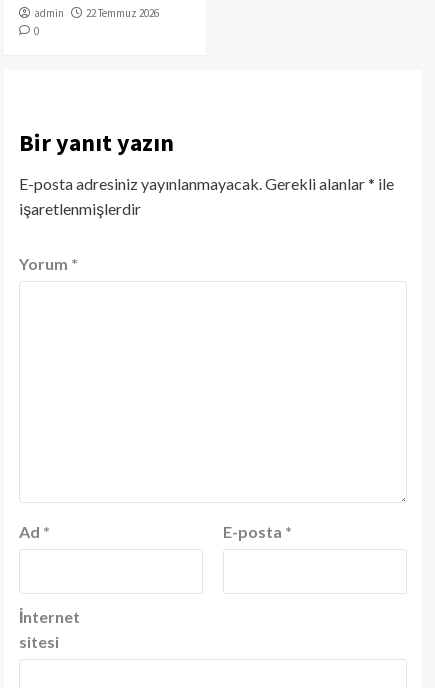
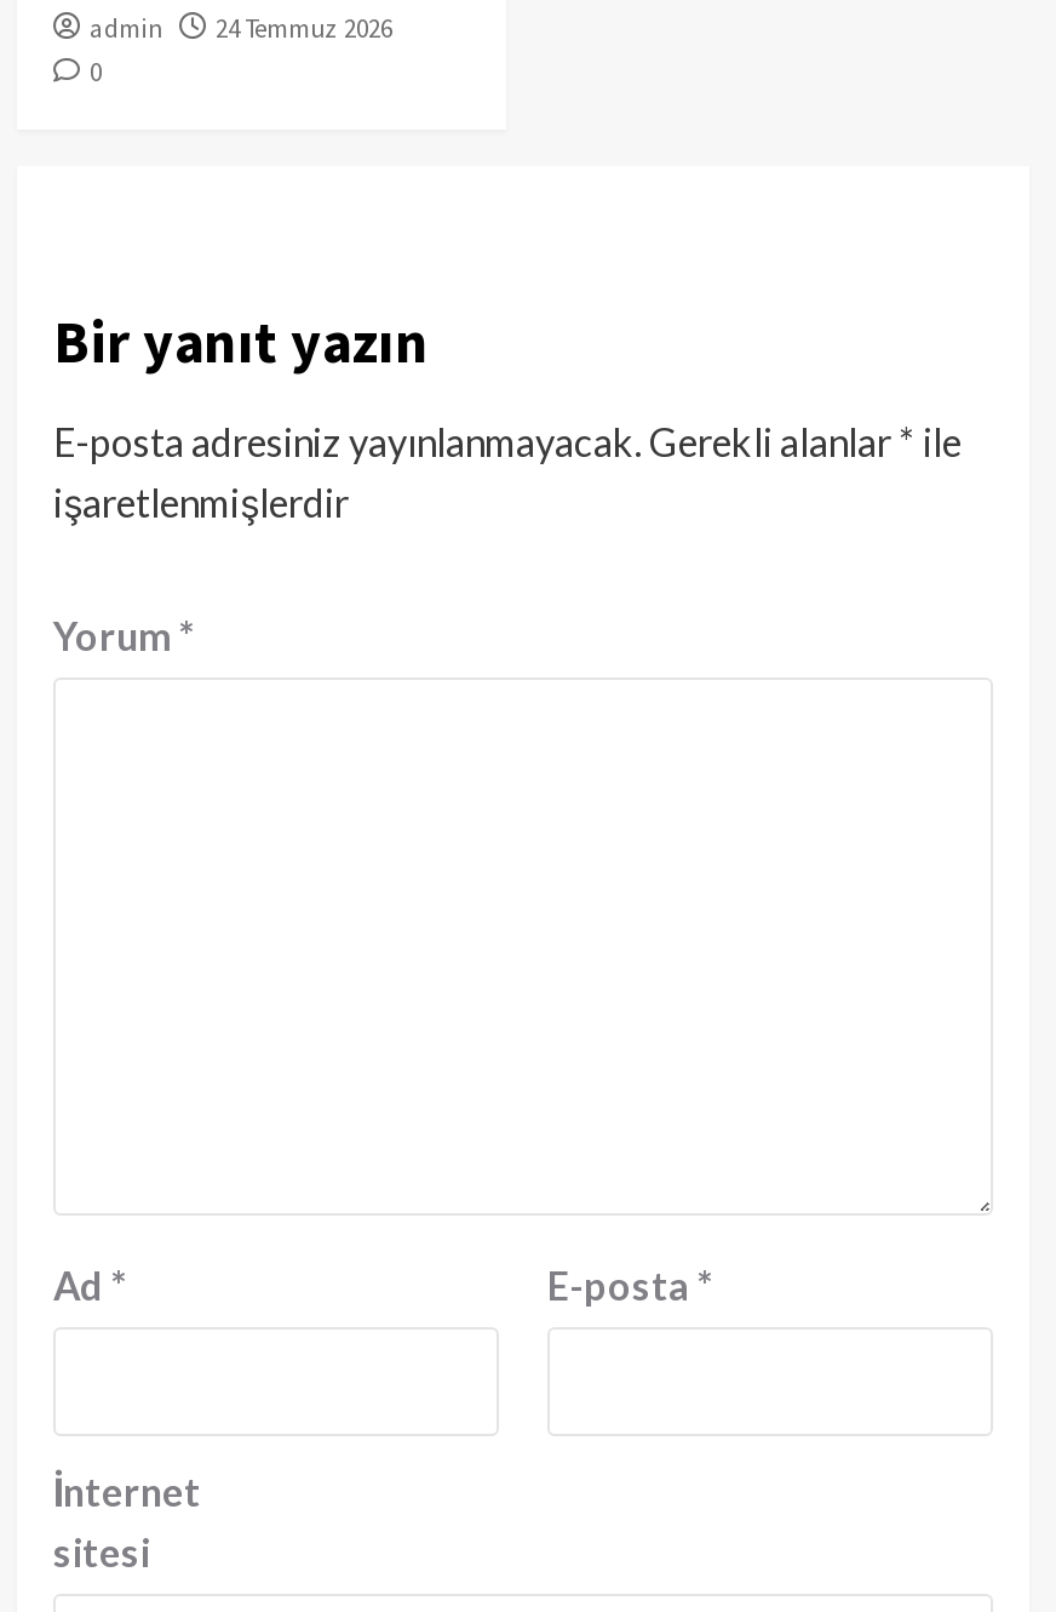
- admin 22 Temmuz 2026
+ admin 24 Temmuz 2026
